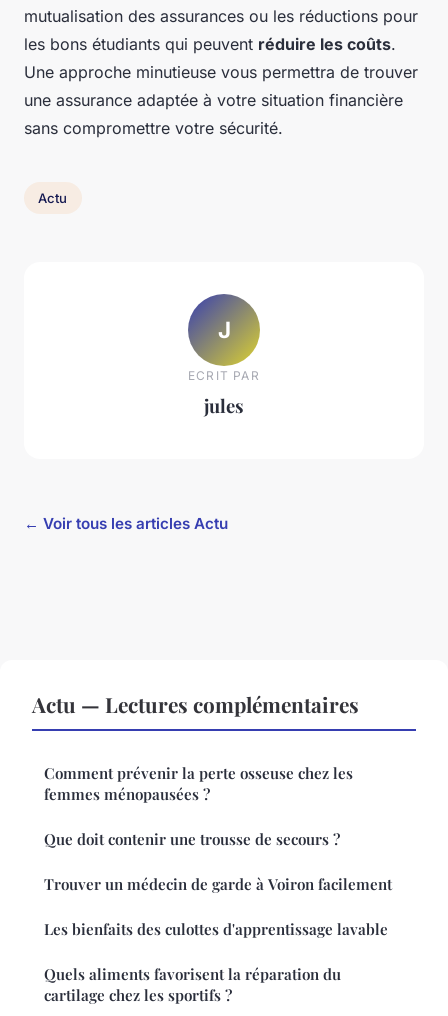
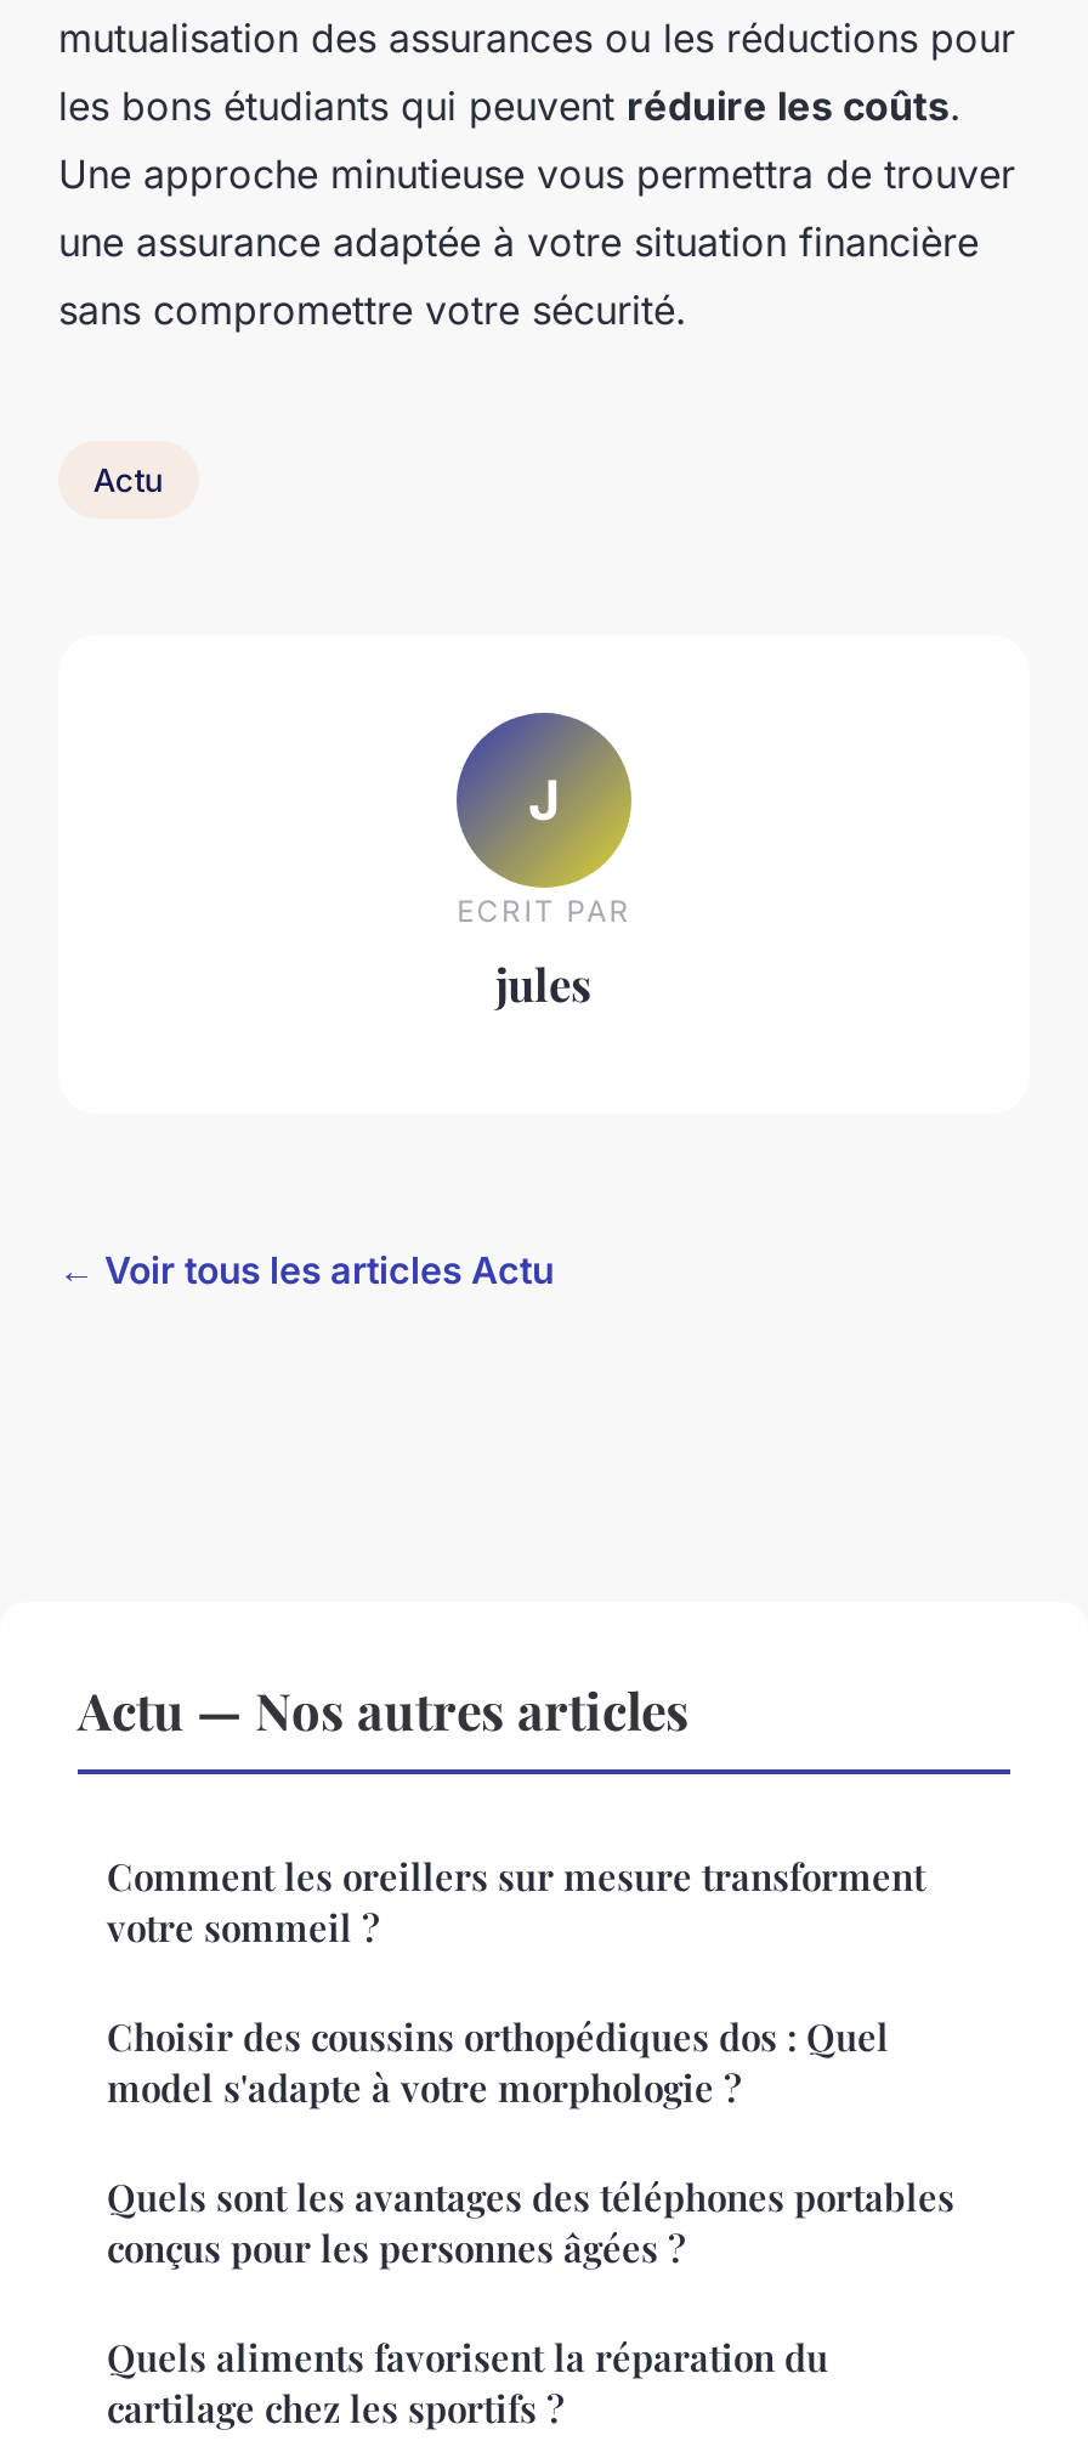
- Actu — Lectures complémentaires
- Comment prévenir la perte osseuse chez les
- femmes ménopausées ?
- Que doit contenir une trousse de secours ?
- Trouver un médecin de garde à Voiron facilement
- Les bienfaits des culottes d'apprentissage lavable
+ Actu — Nos autres articles
+ Comment les oreillers sur mesure transforment
+ votre sommeil ?
+ Choisir des coussins orthopédiques dos : Quel
+ model s'adapte à votre morphologie ?
+ Quels sont les avantages des téléphones portables
+ conçus pour les personnes âgées ?
